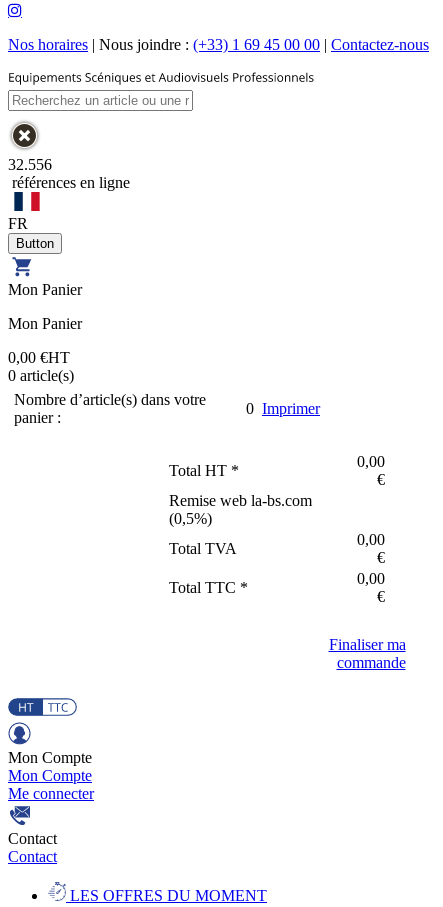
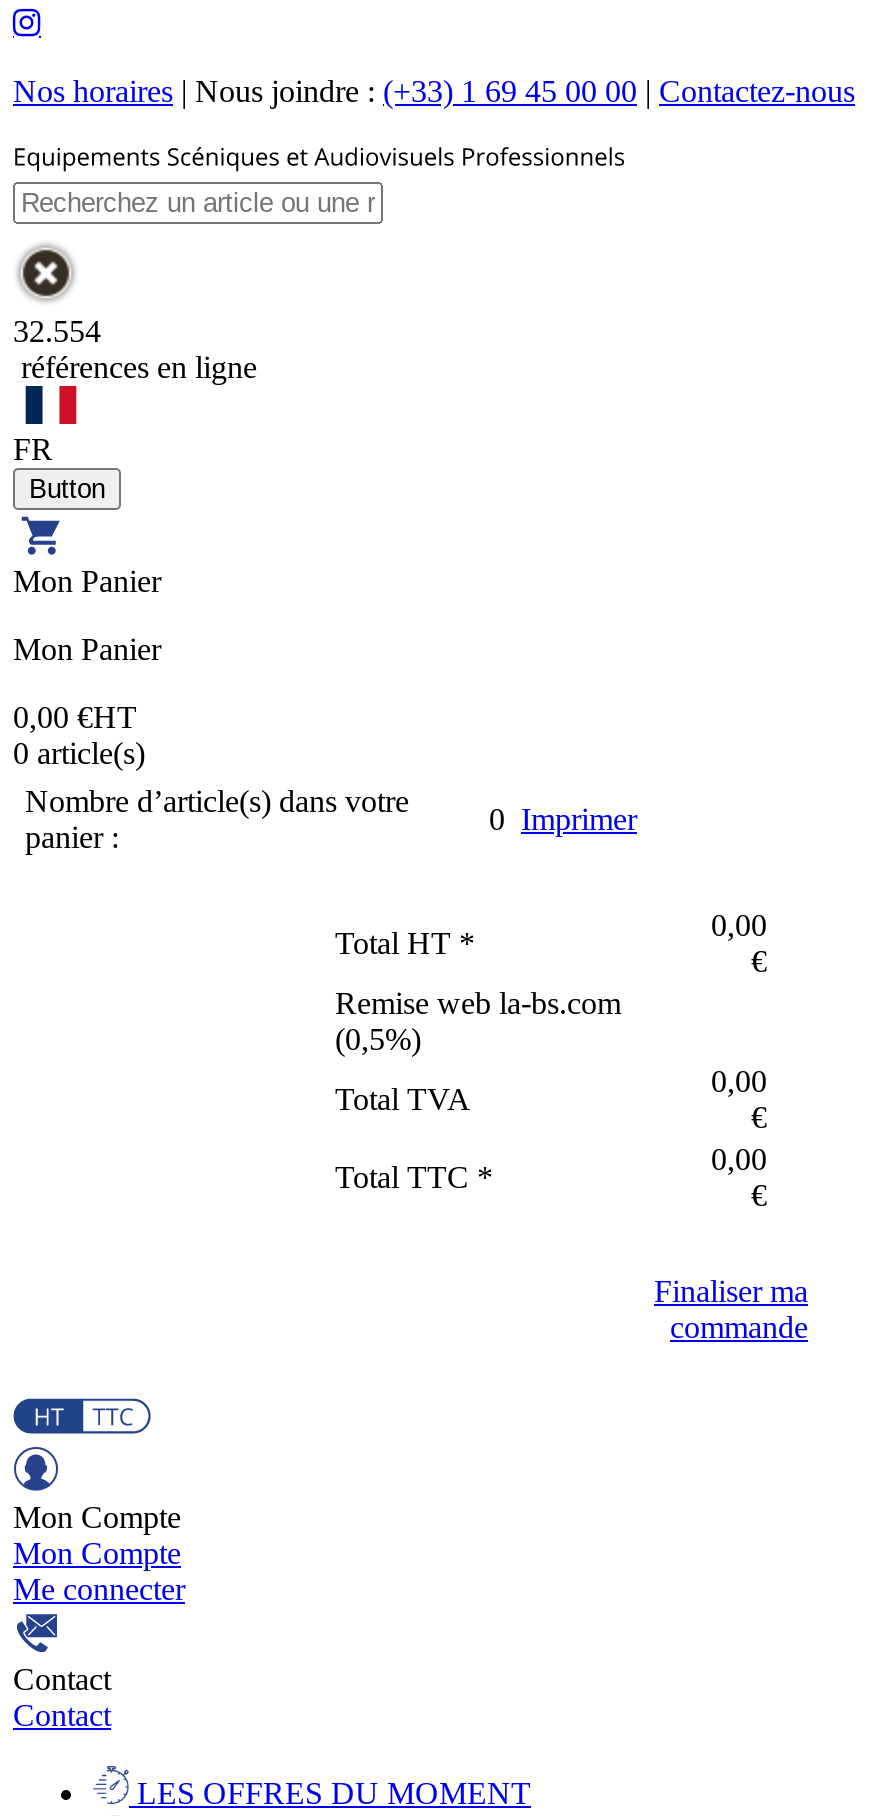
- 32.556
+ 32.554
